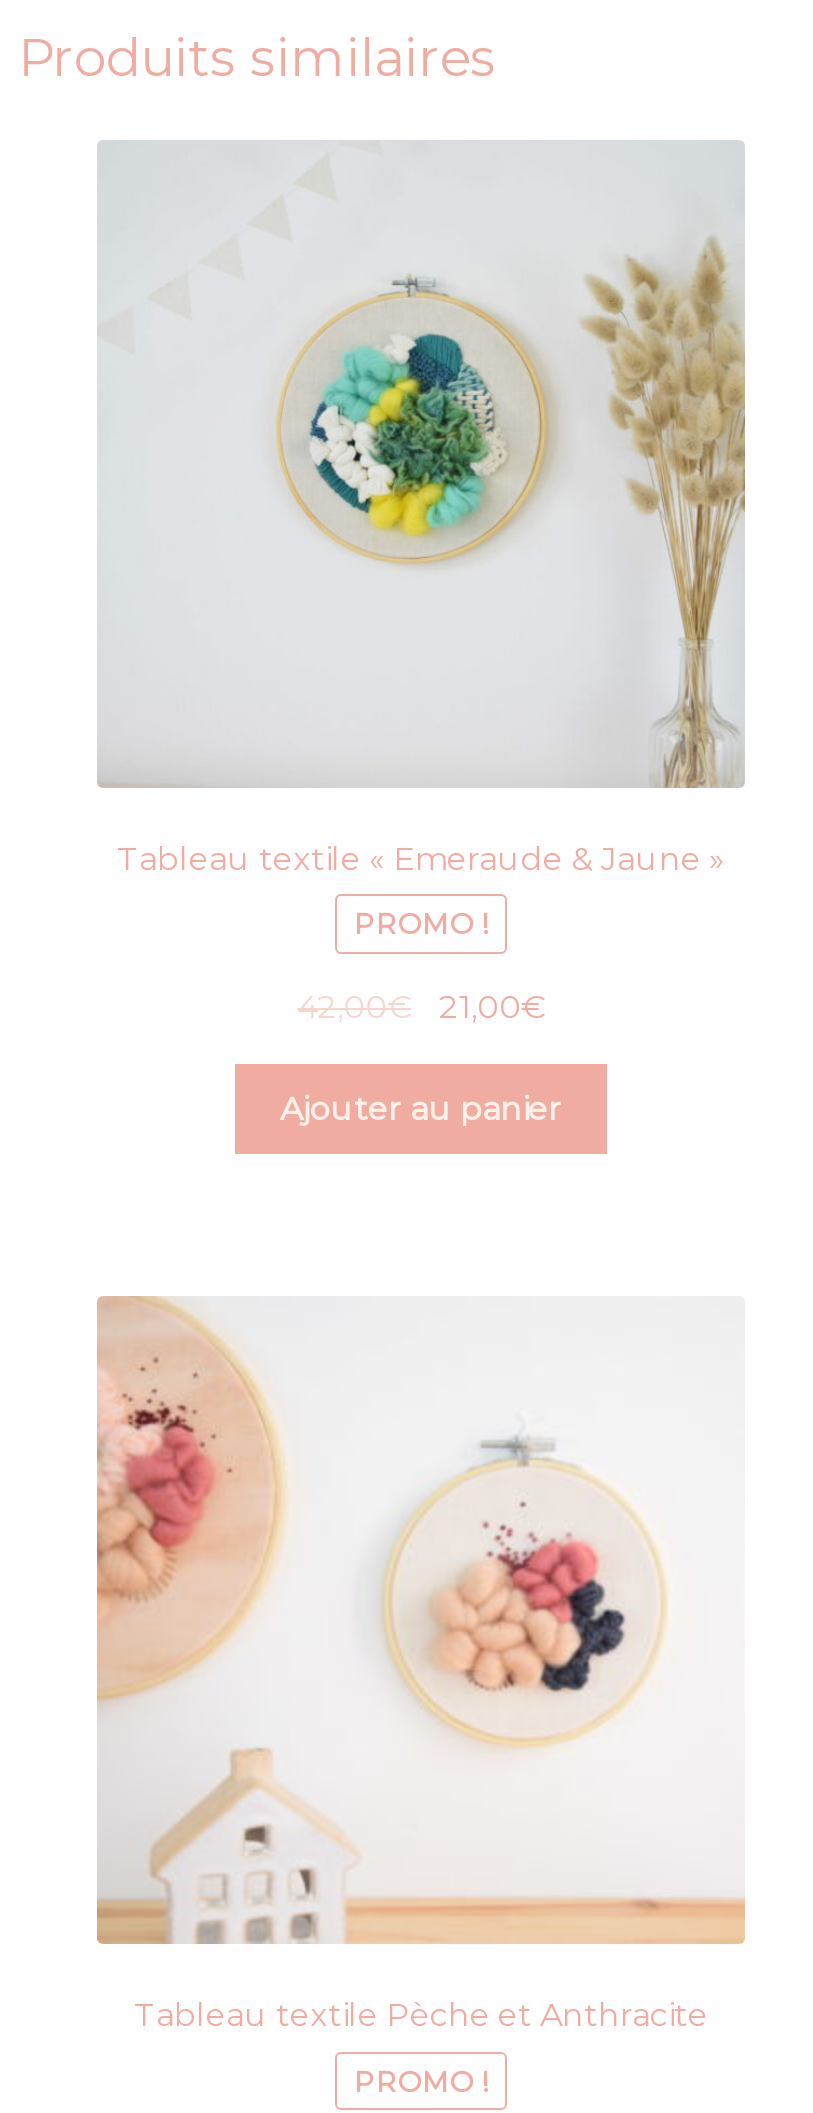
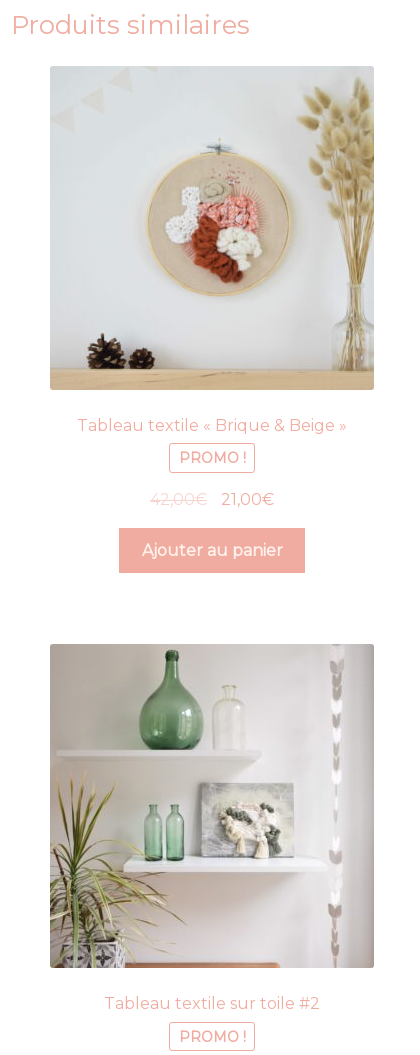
- [image]
- Tableau textile « Emeraude & Jaune »
+ [image]
+ Tableau textile « Brique & Beige »

- [image]
- Tableau textile Pèche et Anthracite
+ [image]
+ Tableau textile sur toile #2
